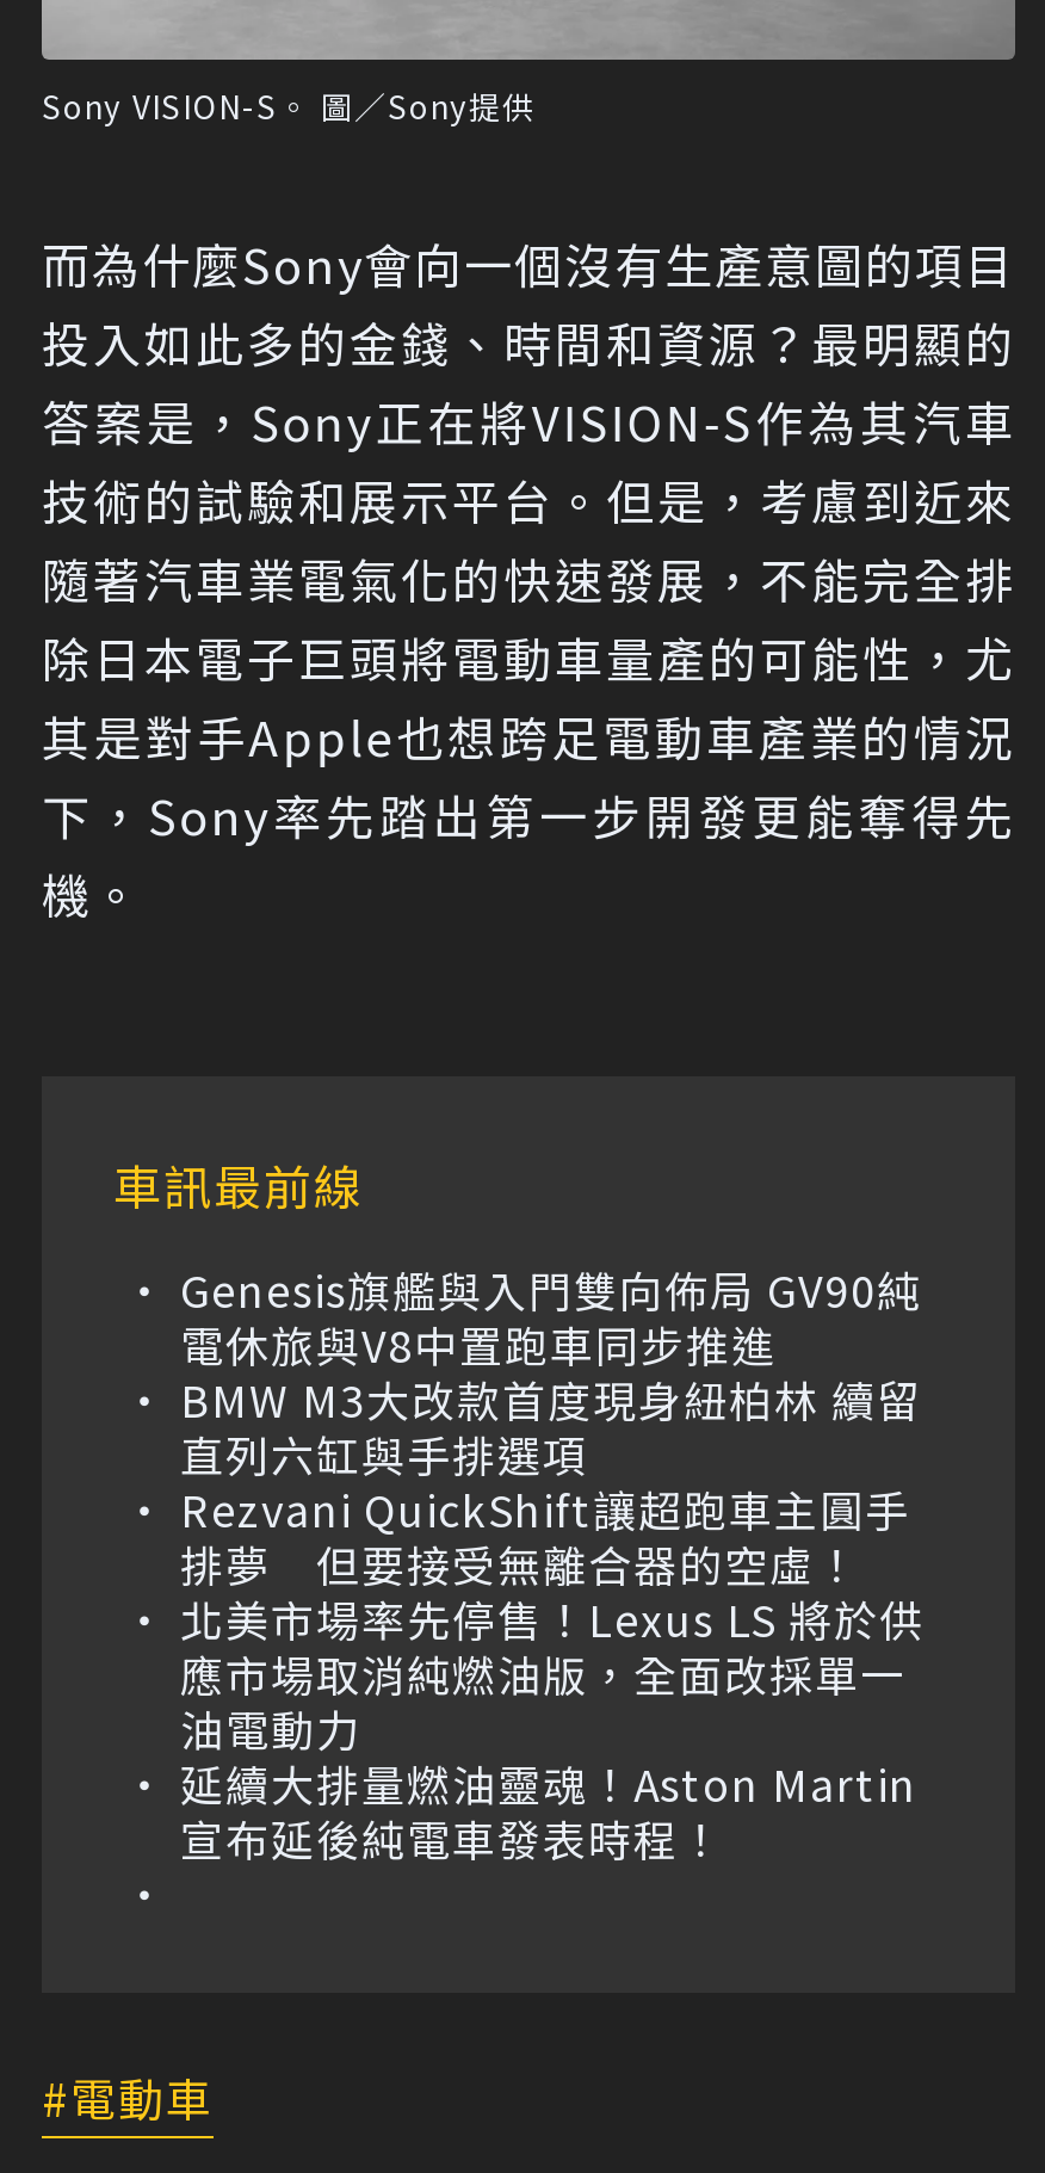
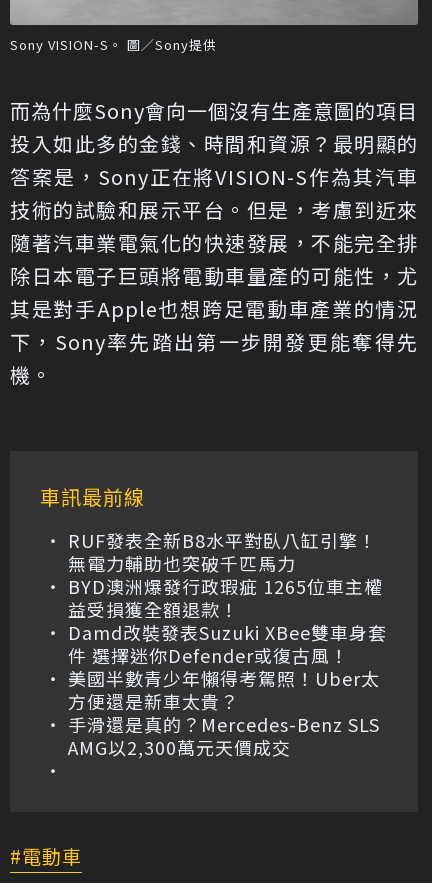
- Genesis旗艦與入門雙向佈局 GV90純
- 電休旅與V8中置跑車同步推進
- BMW M3大改款首度現身紐柏林 續留
- 直列六缸與手排選項
- Rezvani QuickShift讓超跑車主圓手
- 排夢 但要接受無離合器的空虛！
- 北美市場率先停售！Lexus LS 將於供
- 應市場取消純燃油版，全面改採單一
- 油電動力
- 延續大排量燃油靈魂！Aston Martin
- 宣布延後純電車發表時程！
+ RUF發表全新B8水平對臥八缸引擎！
+ 無電力輔助也突破千匹馬力
+ BYD澳洲爆發行政瑕疵 1265位車主權
+ 益受損獲全額退款！
+ Damd改裝發表Suzuki XBee雙車身套
+ 件 選擇迷你Defender或復古風！
+ 美國半數青少年懶得考駕照！Uber太
+ 方便還是新車太貴？
+ 手滑還是真的？Mercedes-Benz SLS
+ AMG以2,300萬元天價成交
